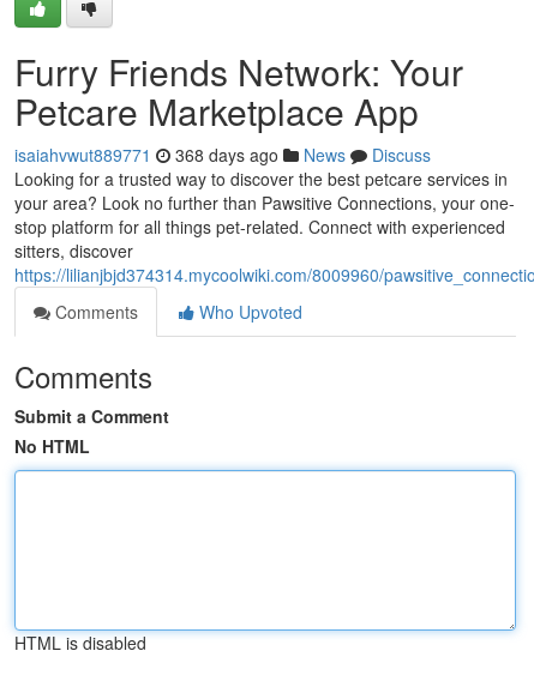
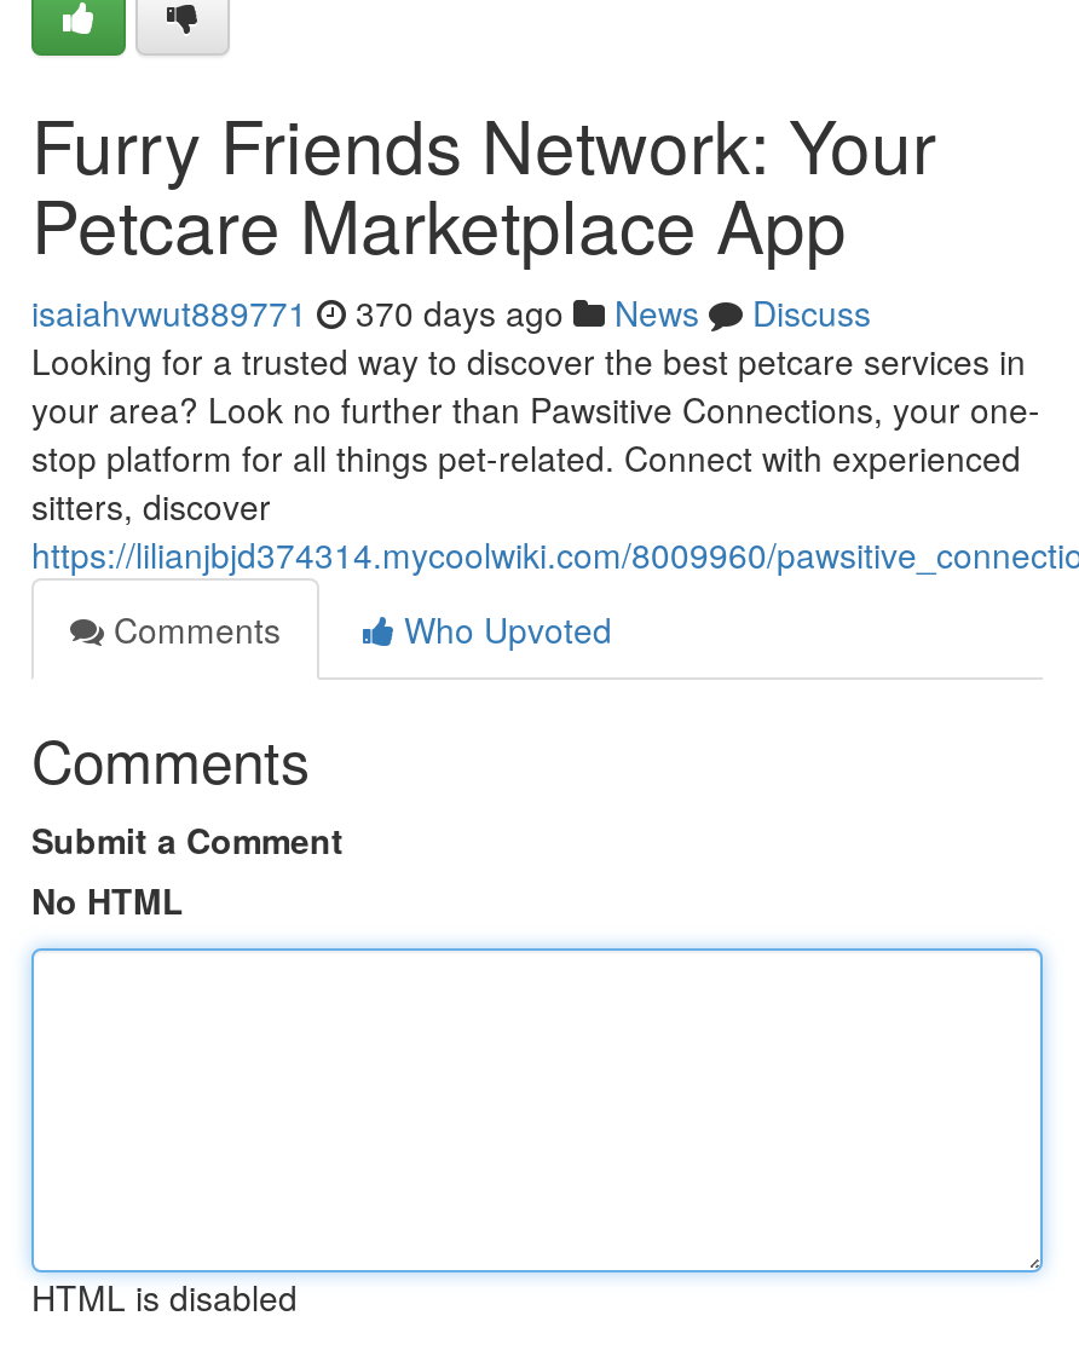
- isaiahvwut889771 368 days ago News Discuss
+ isaiahvwut889771 370 days ago News Discuss
